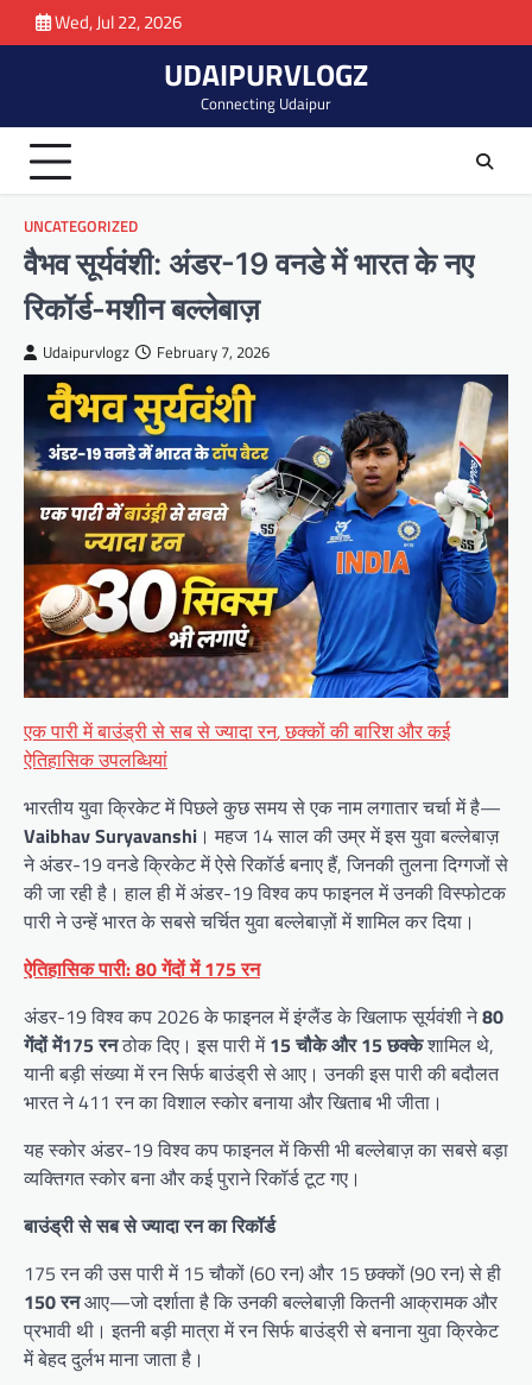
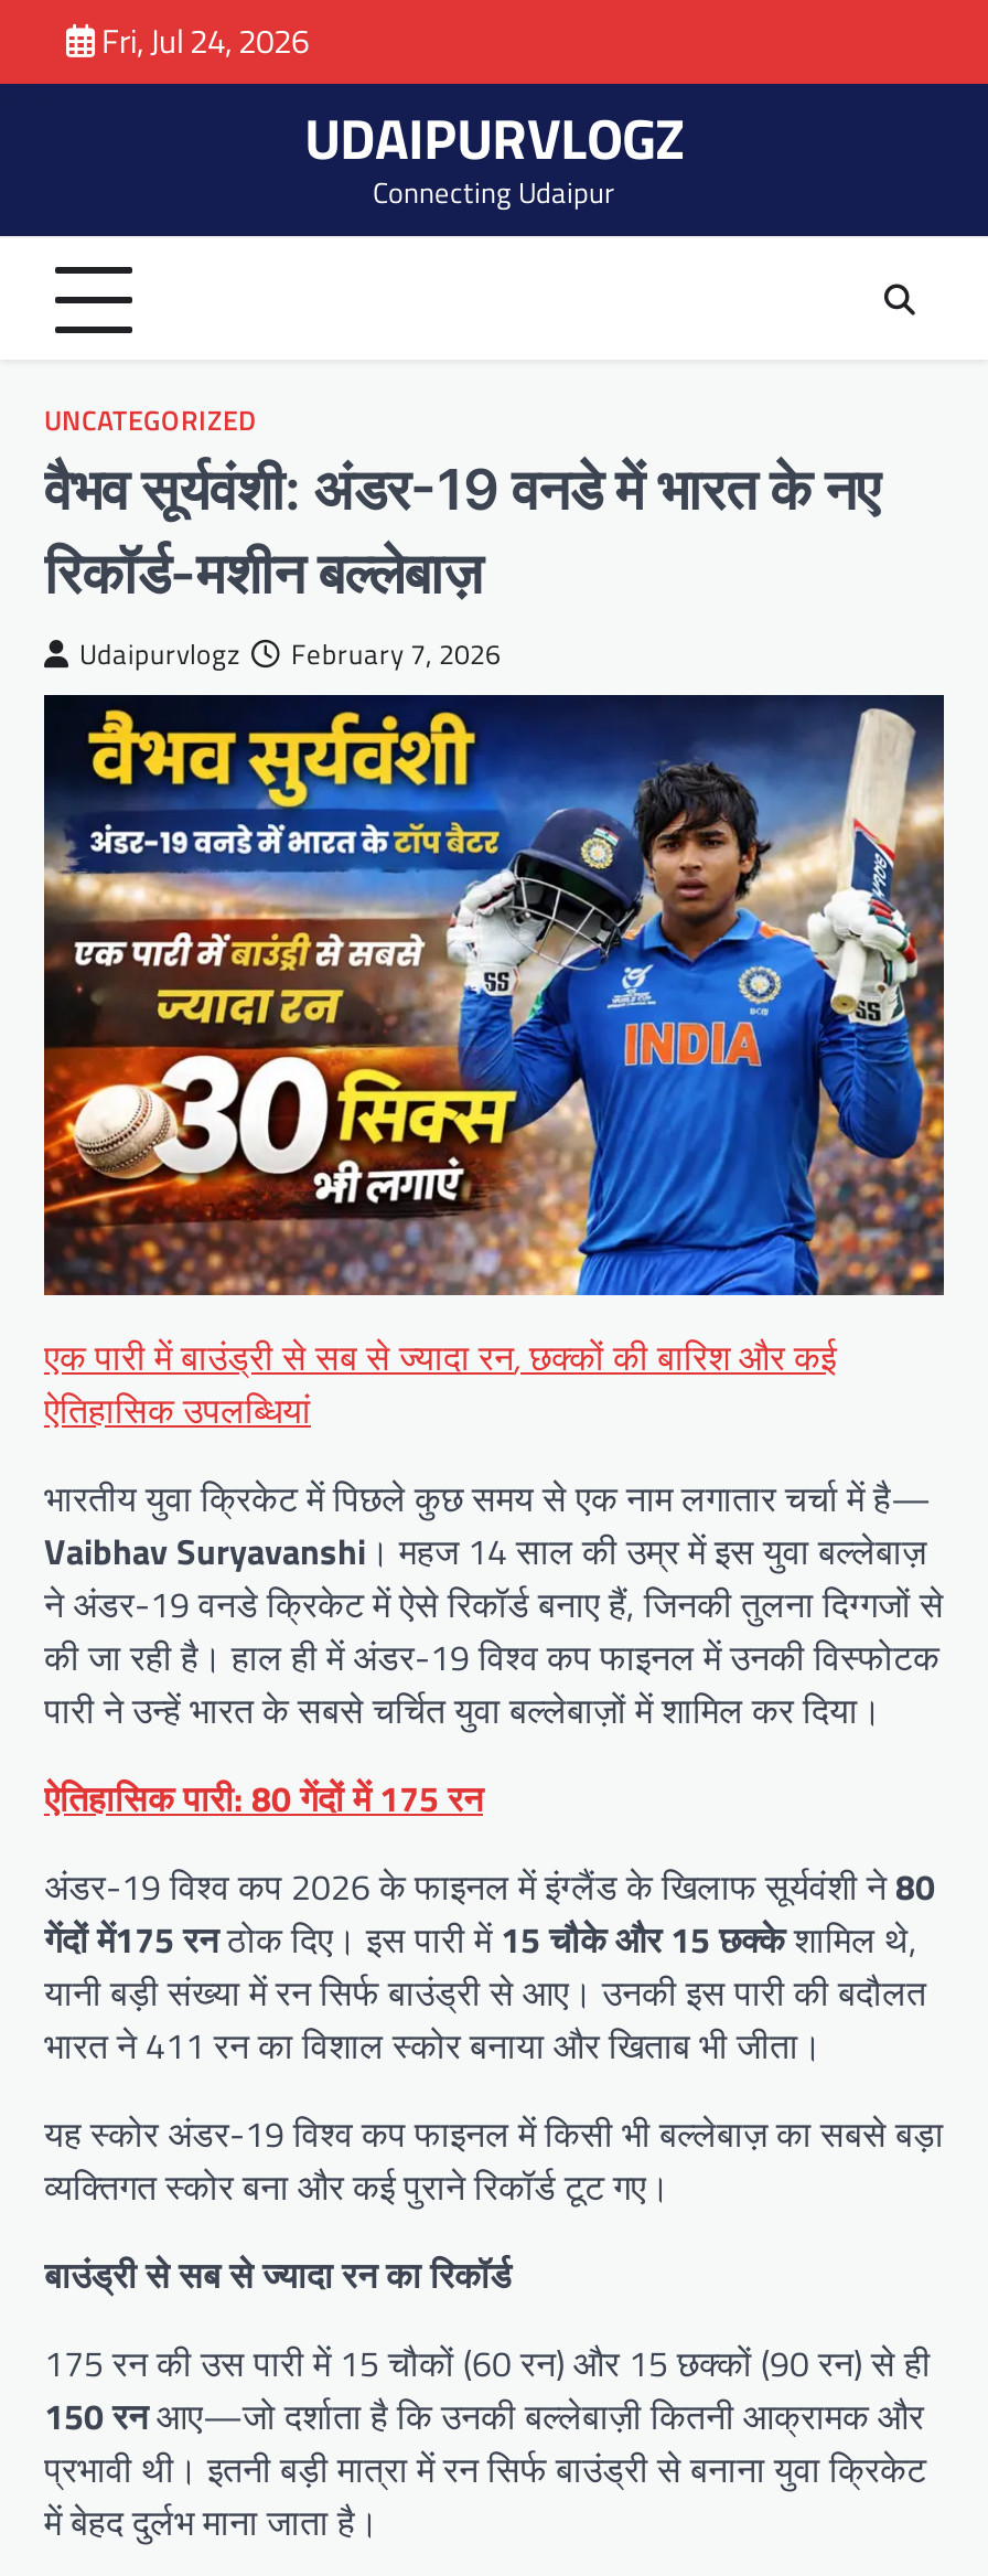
- Wed, Jul 22, 2026
+ Fri, Jul 24, 2026
